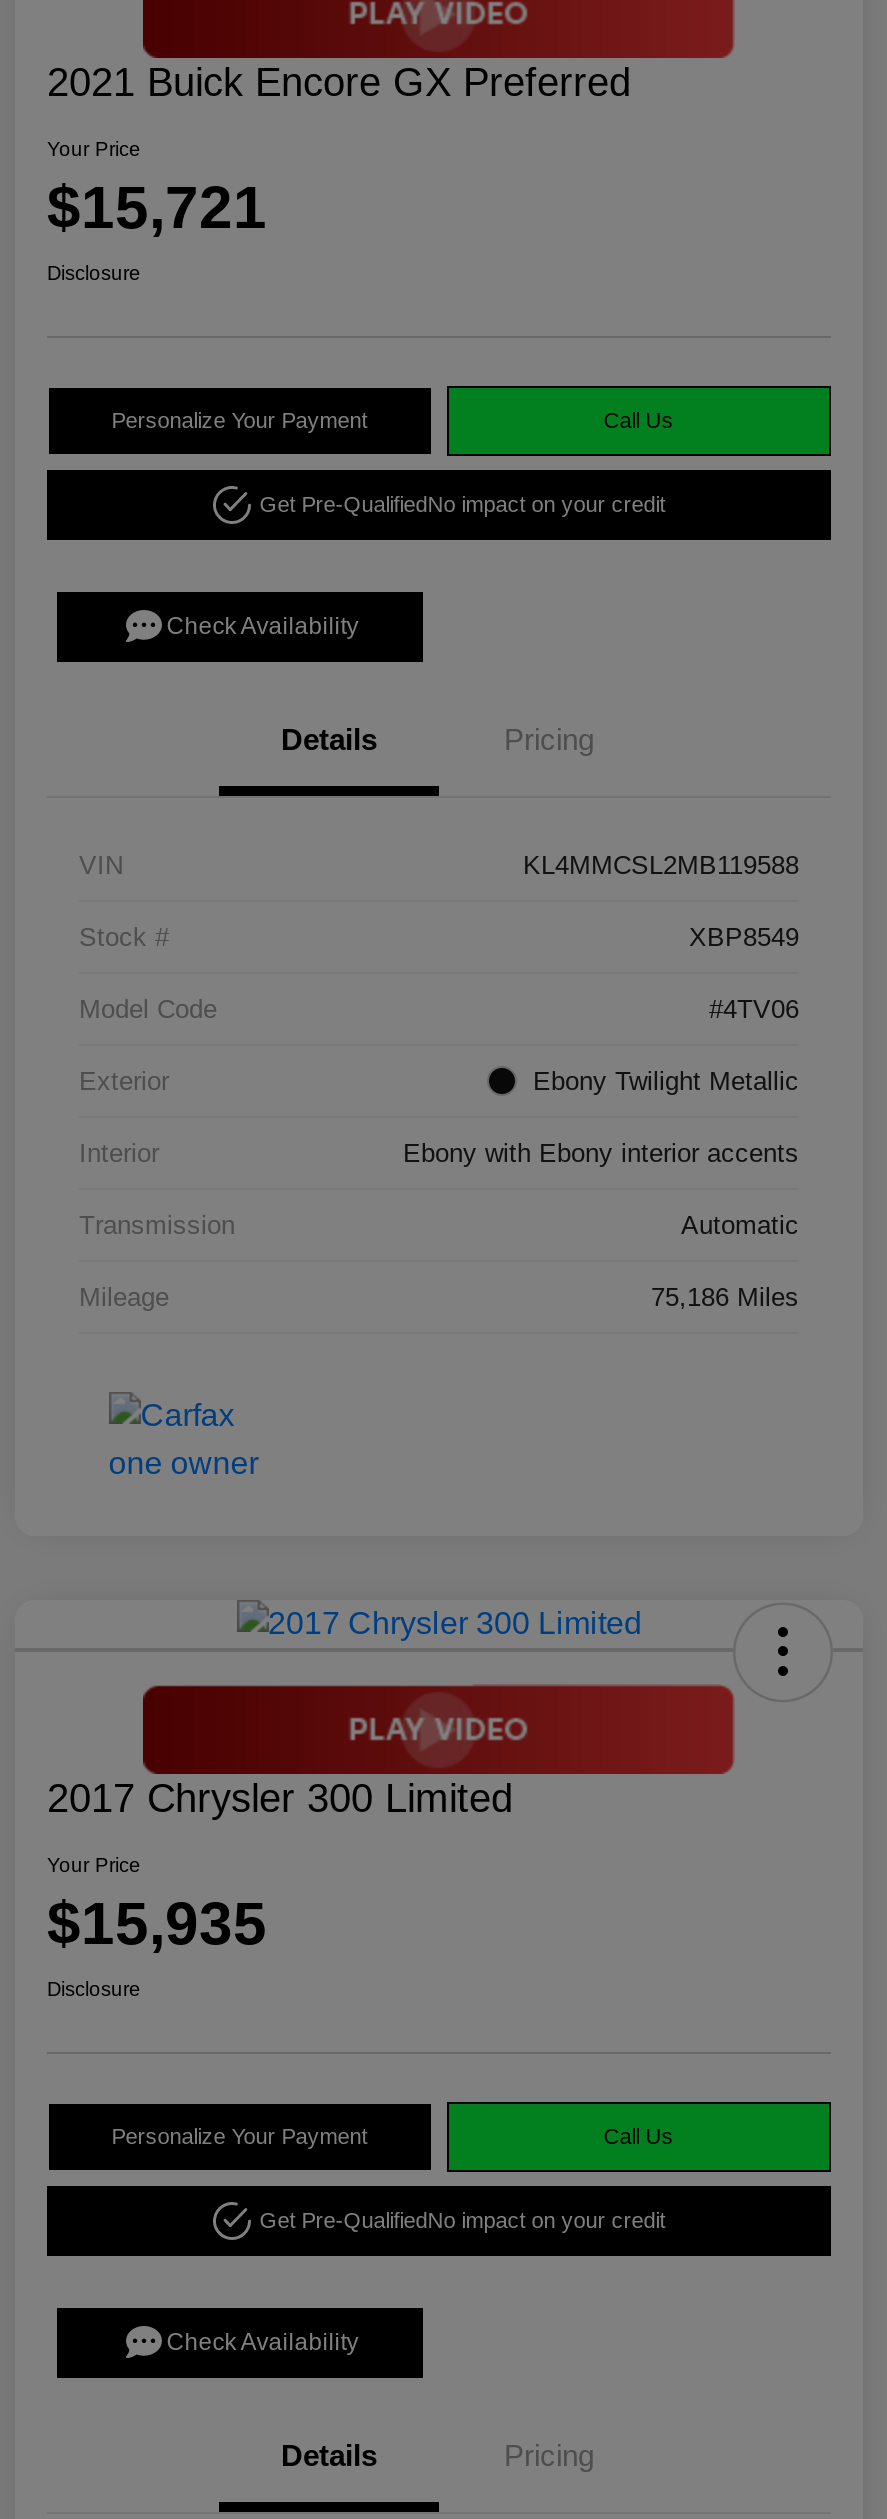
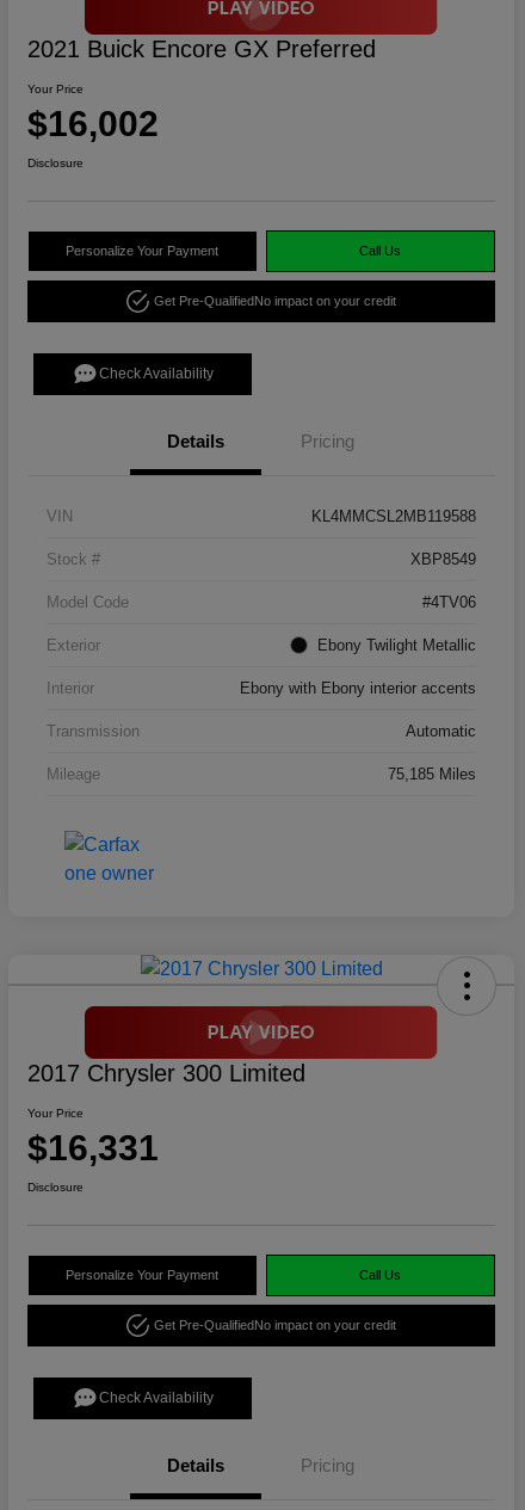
- $15,721
+ $16,002

- 75,186 Miles
+ 75,185 Miles

- $15,935
+ $16,331
